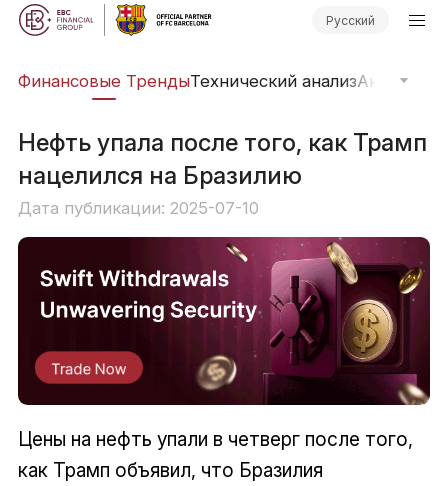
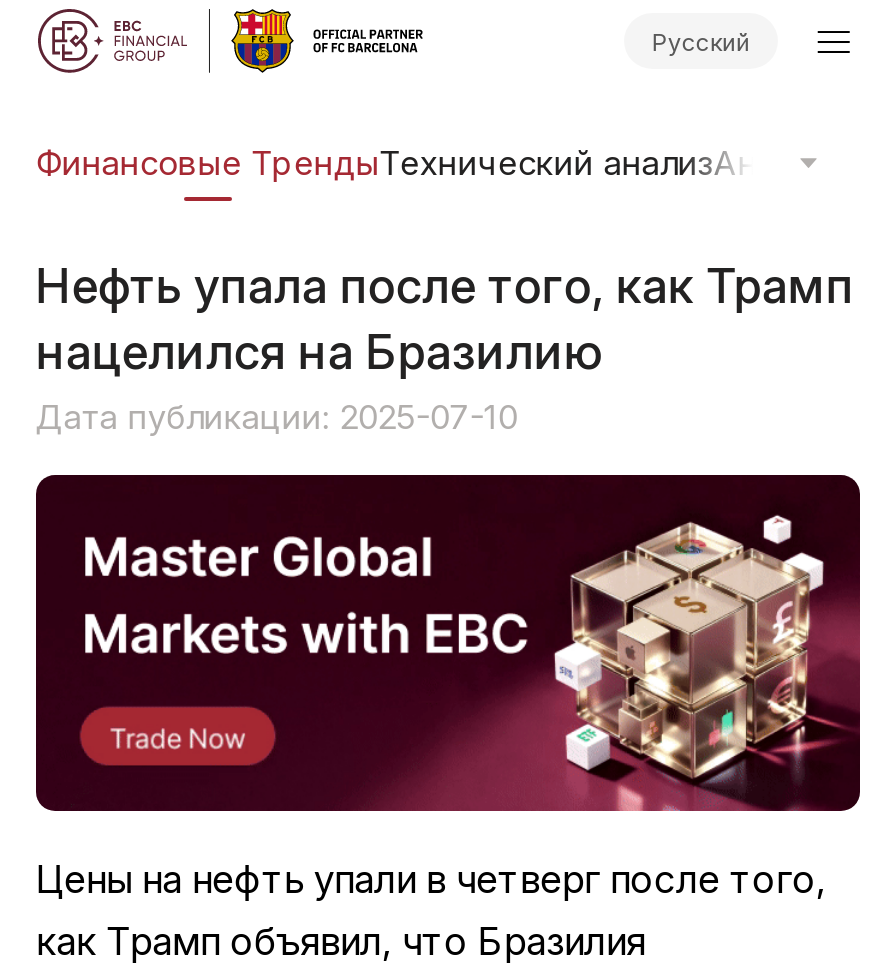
- [image]
+ [image]
